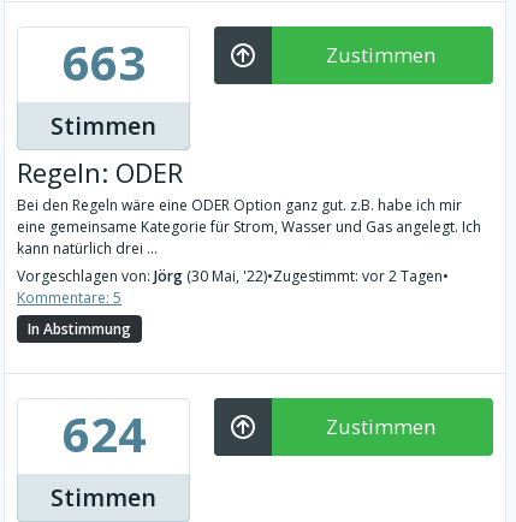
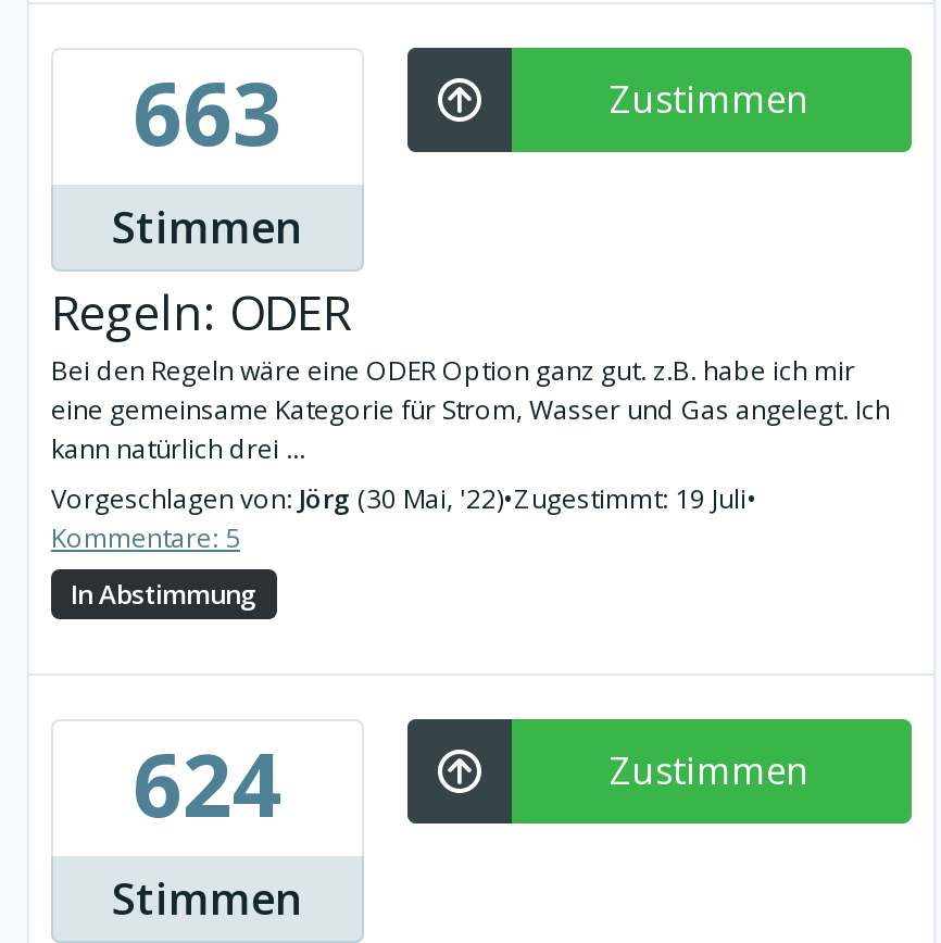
- Vorgeschlagen von: Jörg (30 Mai, '22)•Zugestimmt: vor 2 Tagen•
+ Vorgeschlagen von: Jörg (30 Mai, '22)•Zugestimmt: 19 Juli•
